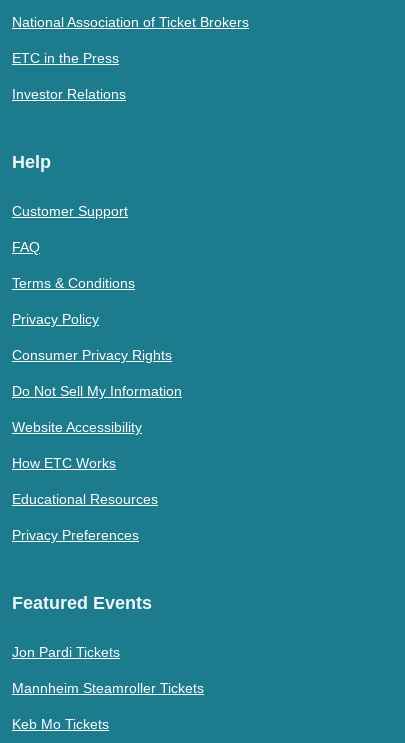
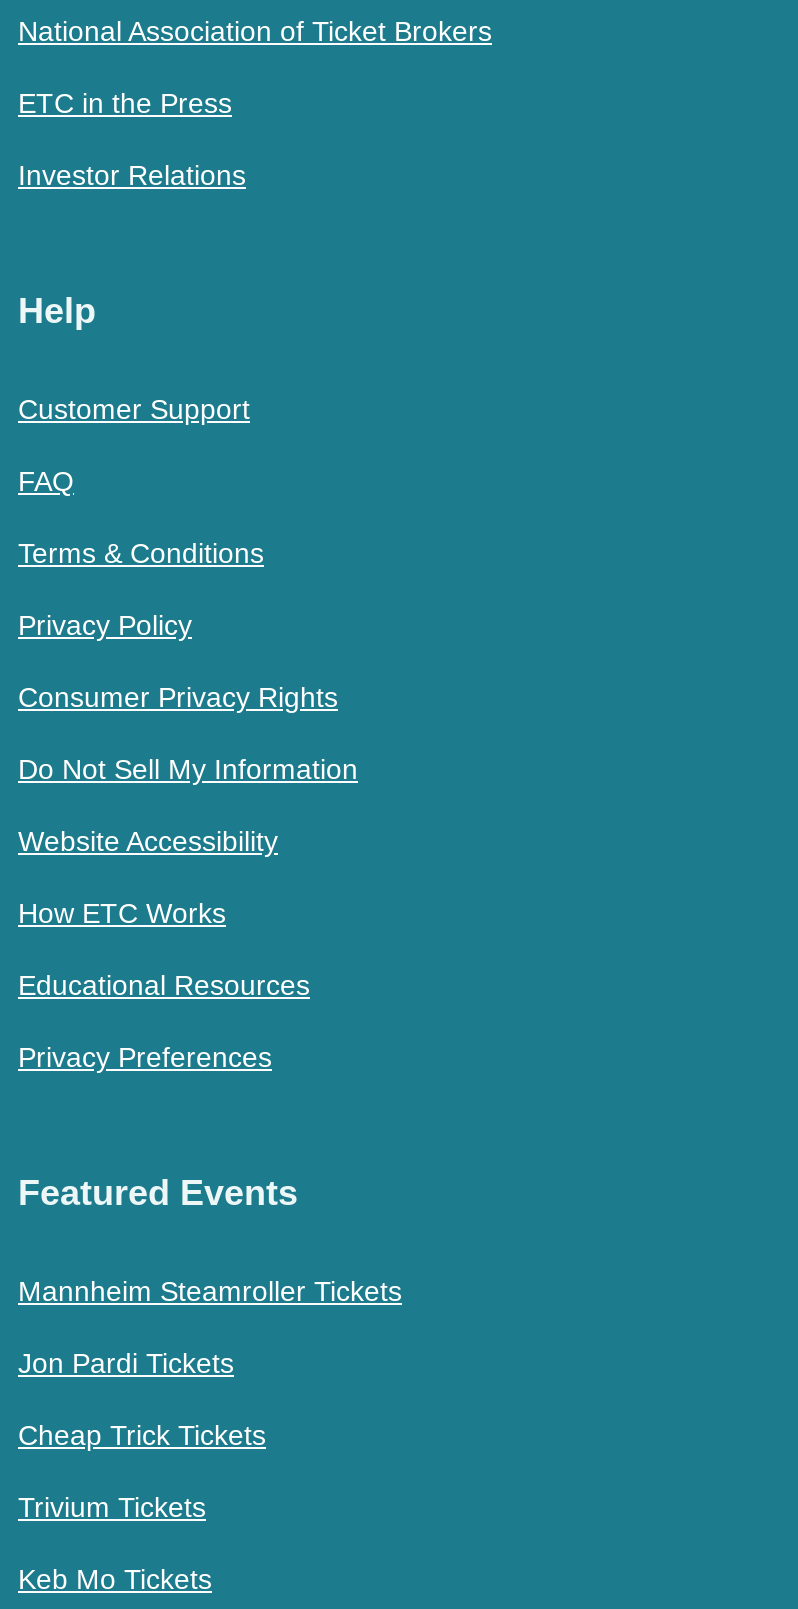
+ Cheap Trick Tickets
+ Trivium Tickets

moved up: Mannheim Steamroller Tickets
